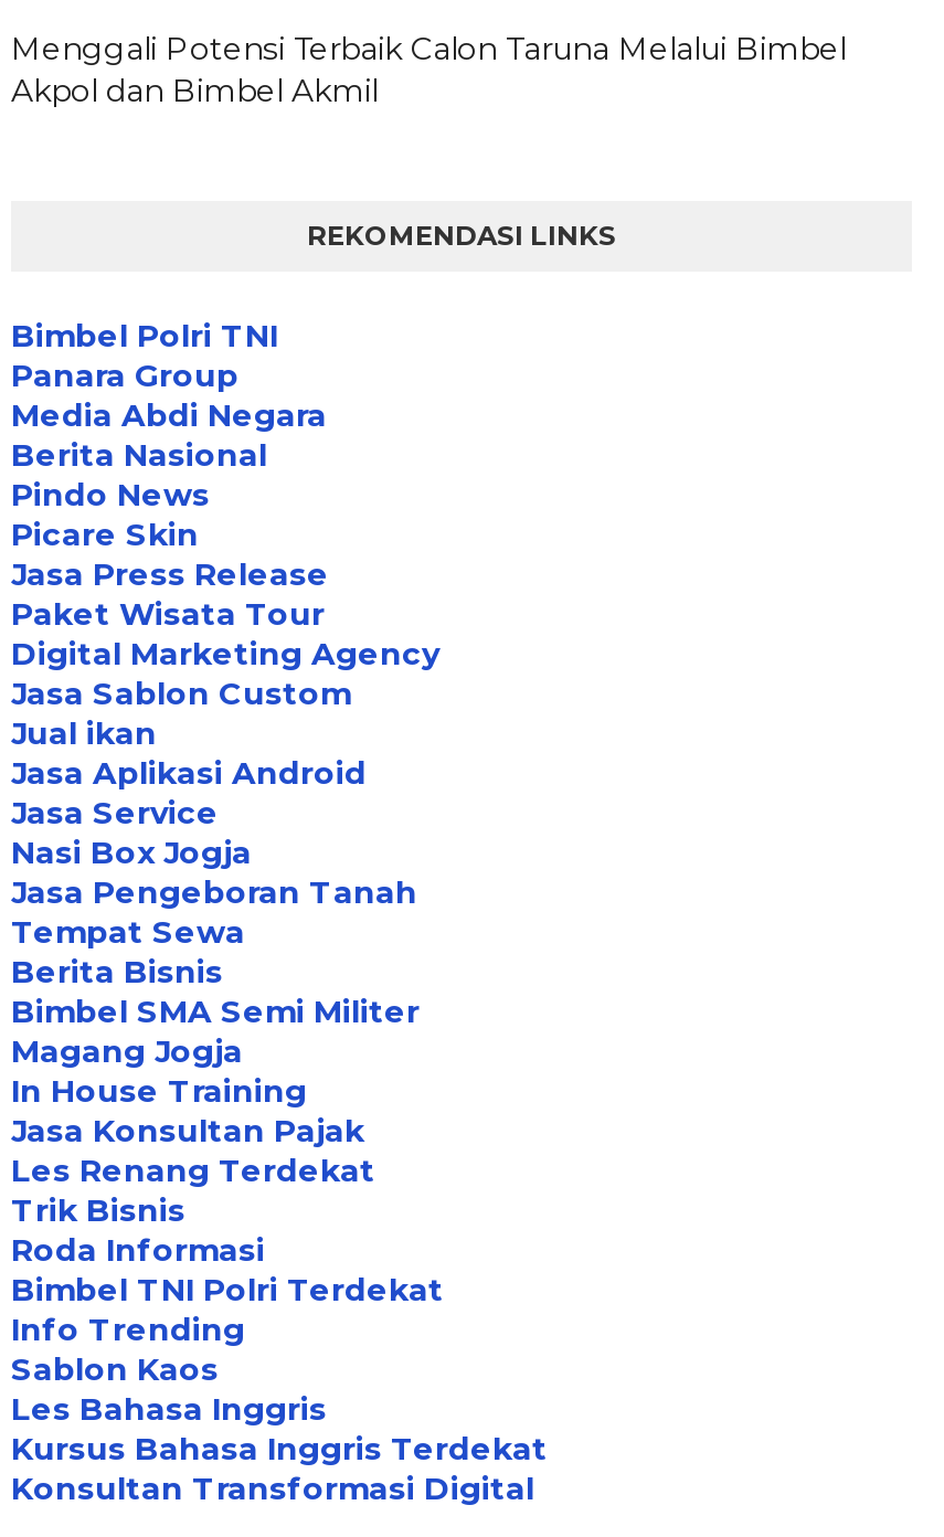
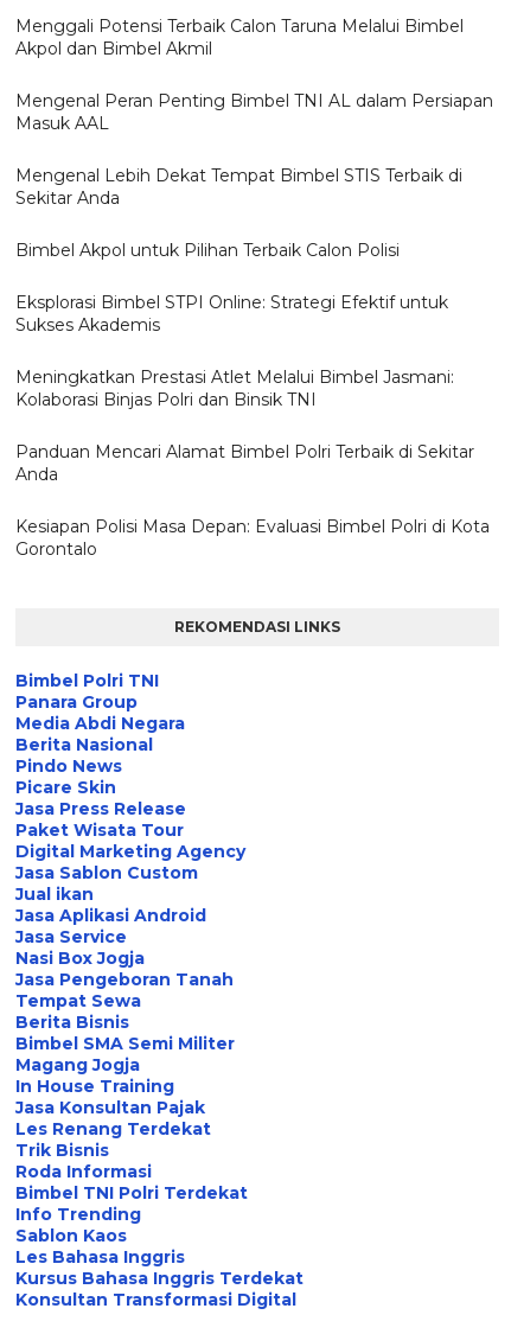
+ Mengenal Peran Penting Bimbel TNI AL dalam Persiapan
+ Masuk AAL
+ Mengenal Lebih Dekat Tempat Bimbel STIS Terbaik di
+ Sekitar Anda
+ Bimbel Akpol untuk Pilihan Terbaik Calon Polisi
+ Eksplorasi Bimbel STPI Online: Strategi Efektif untuk
+ Sukses Akademis
+ Meningkatkan Prestasi Atlet Melalui Bimbel Jasmani:
+ Kolaborasi Binjas Polri dan Binsik TNI
+ Panduan Mencari Alamat Bimbel Polri Terbaik di Sekitar
+ Anda
+ Kesiapan Polisi Masa Depan: Evaluasi Bimbel Polri di Kota
+ Gorontalo
